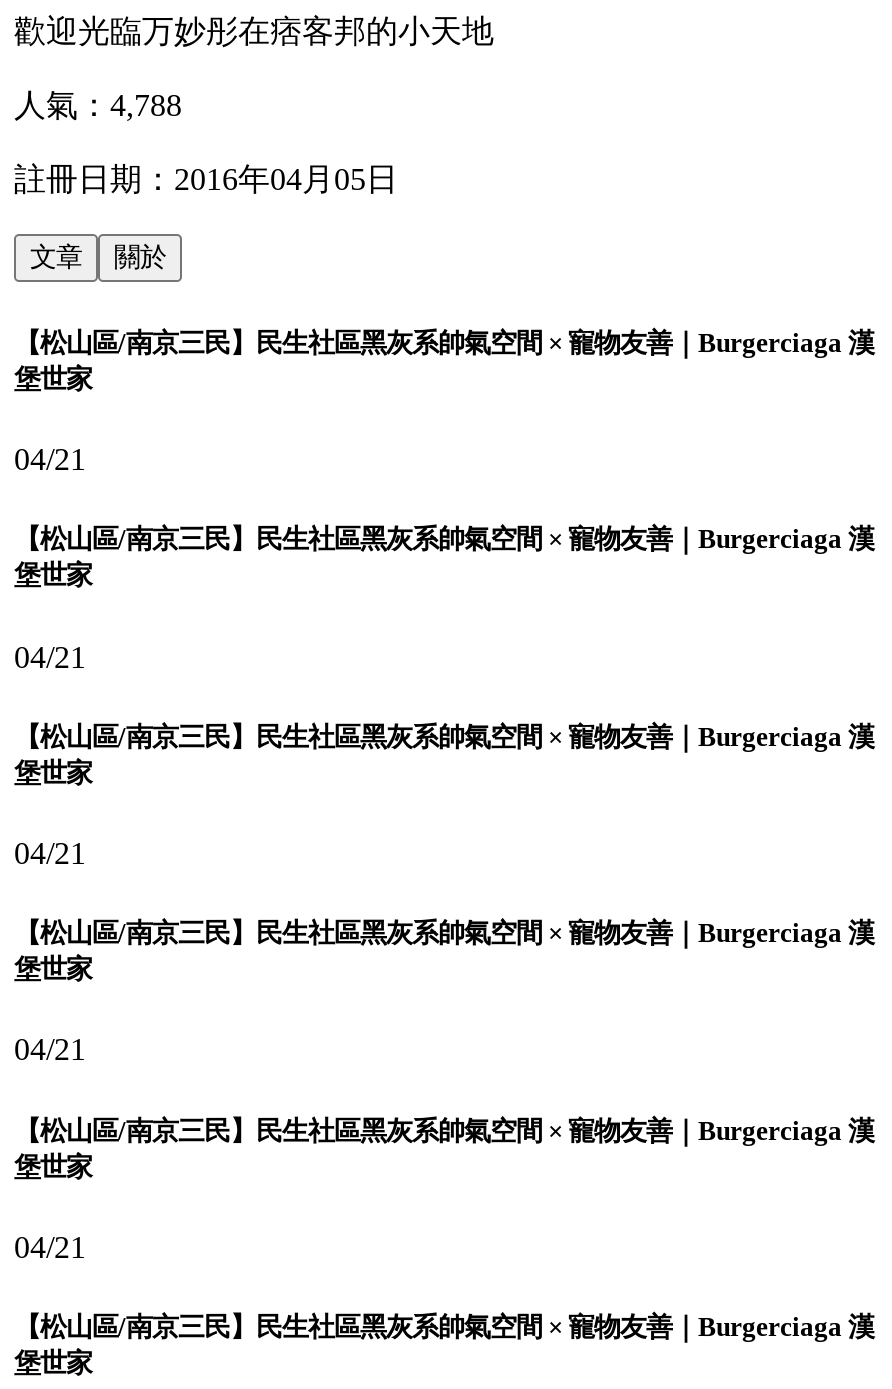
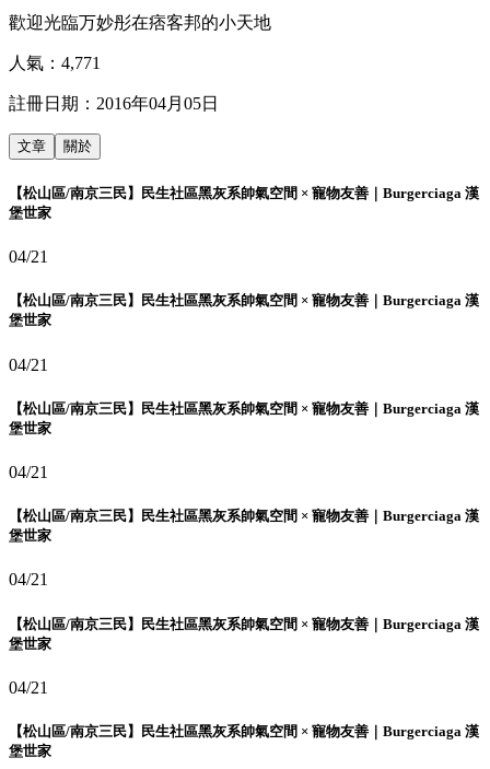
- 人氣：4,788
+ 人氣：4,771
